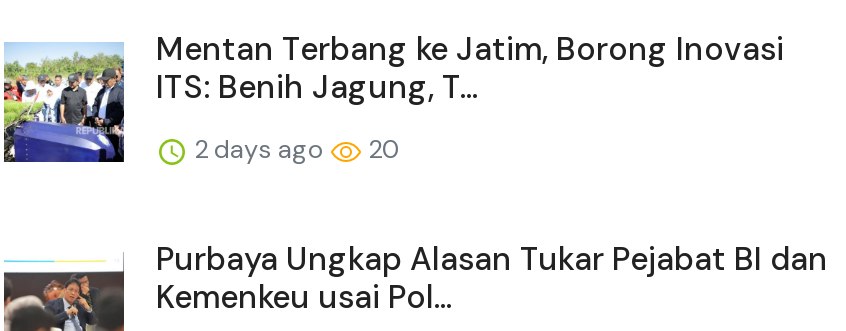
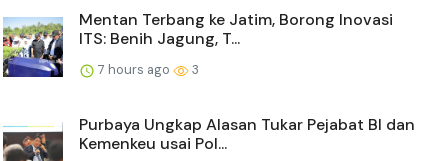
- 2 days ago
+ 7 hours ago

- 20
+ 3
